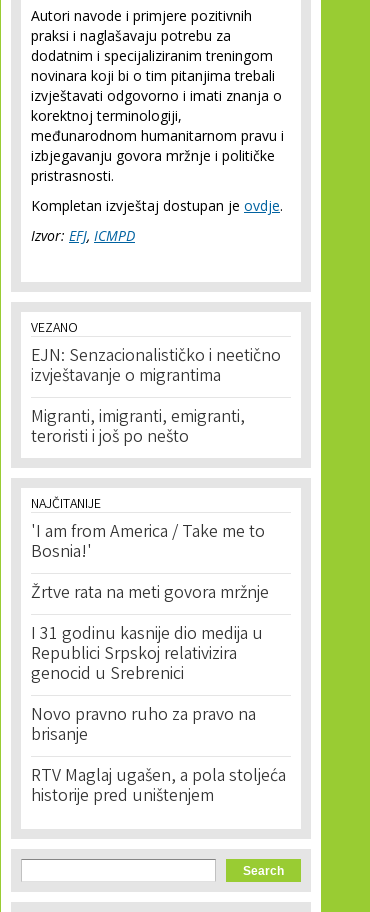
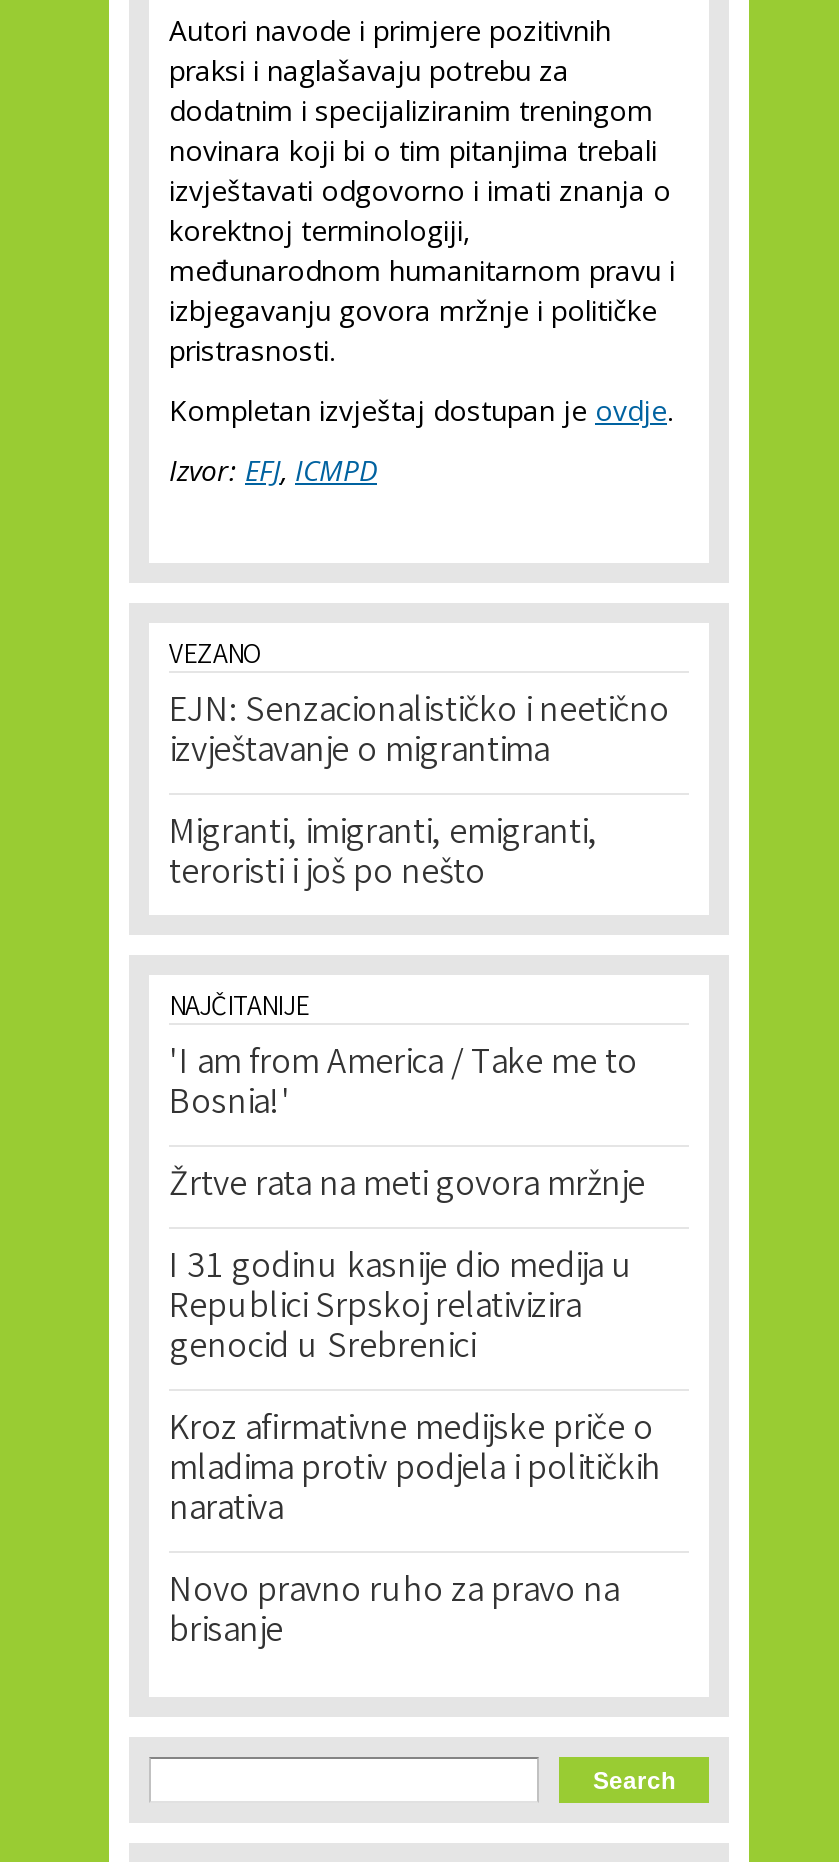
+ Kroz afirmativne medijske priče o
+ mladima protiv podjela i političkih
+ narativa

moved down: Novo pravno ruho za pravo na | brisanje

- RTV Maglaj ugašen, a pola stoljeća
- historije pred uništenjem
